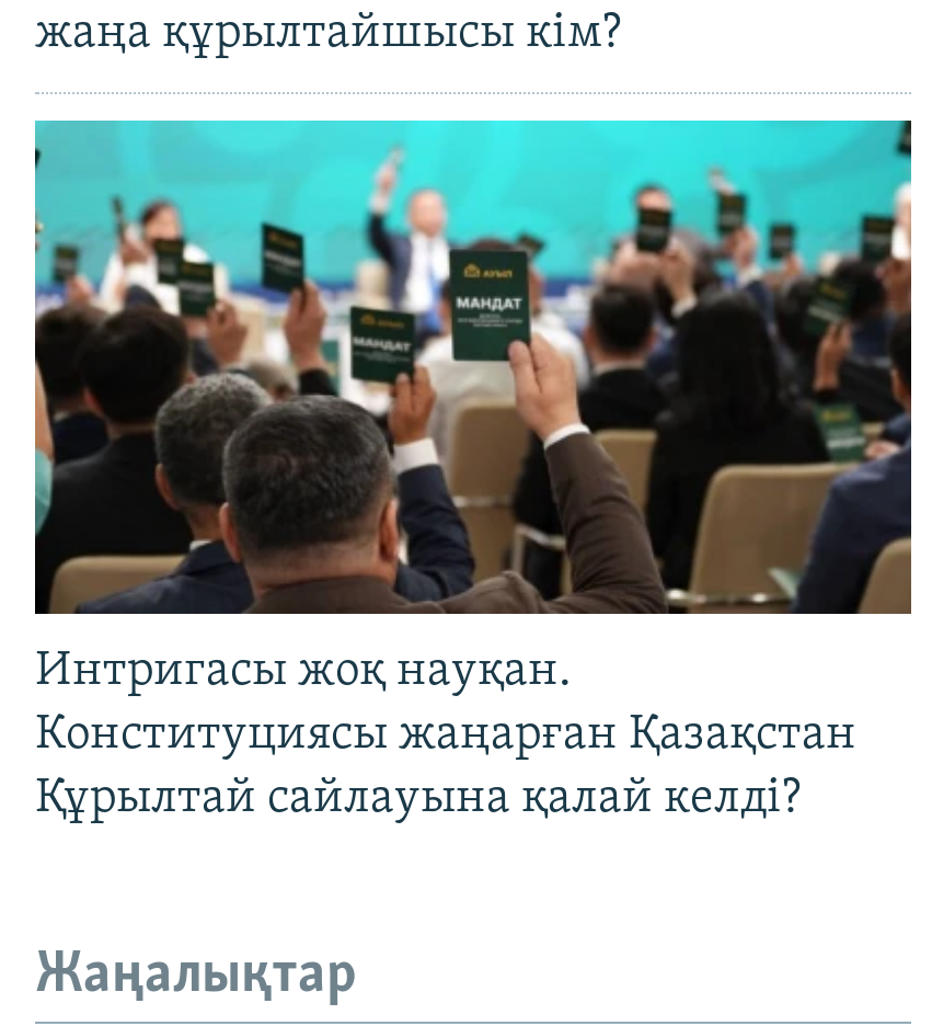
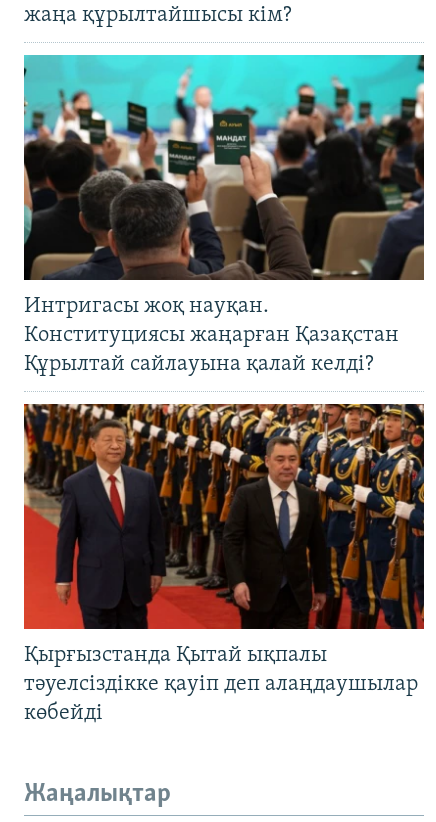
+ [image]
+ Қырғызстанда Қытай ықпалы
+ тәуелсіздікке қауіп деп алаңдаушылар
+ көбейді
